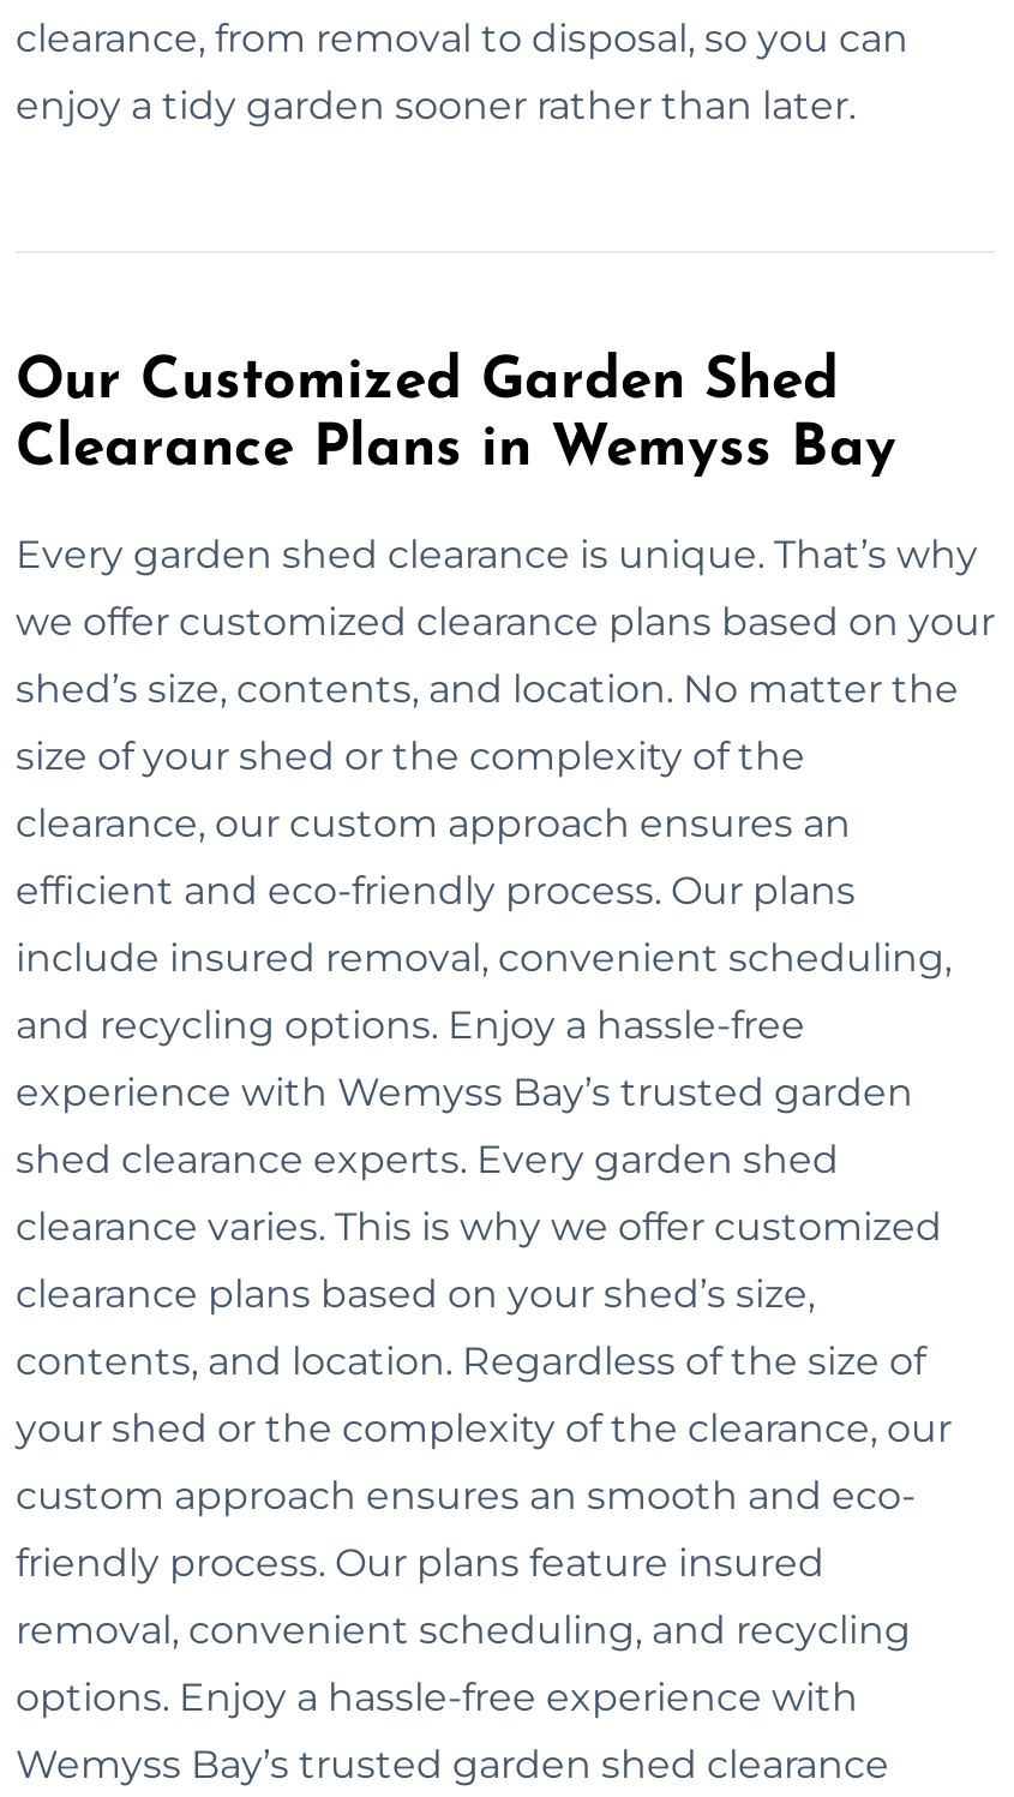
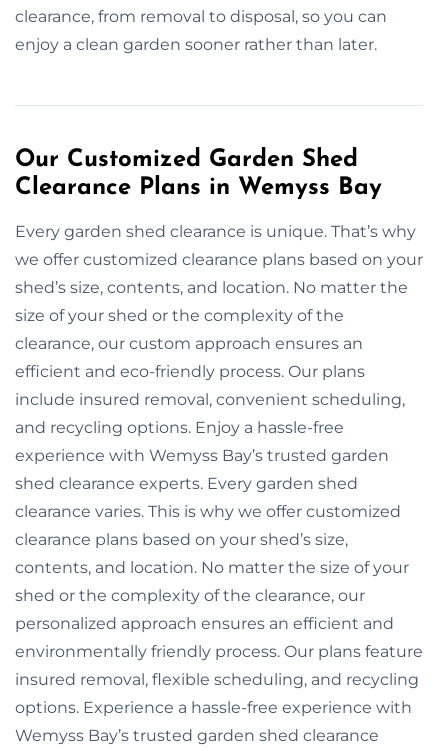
- enjoy a tidy garden sooner rather than later.
+ enjoy a clean garden sooner rather than later.

- contents, and location. Regardless of the size of
+ contents, and location. No matter the size of your

- your shed or the complexity of the clearance, our
+ shed or the complexity of the clearance, our

- custom approach ensures an smooth and eco-
+ personalized approach ensures an efficient and

- friendly process. Our plans feature insured
+ environmentally friendly process. Our plans feature

- removal, convenient scheduling, and recycling
+ insured removal, flexible scheduling, and recycling

- options. Enjoy a hassle-free experience with
+ options. Experience a hassle-free experience with
